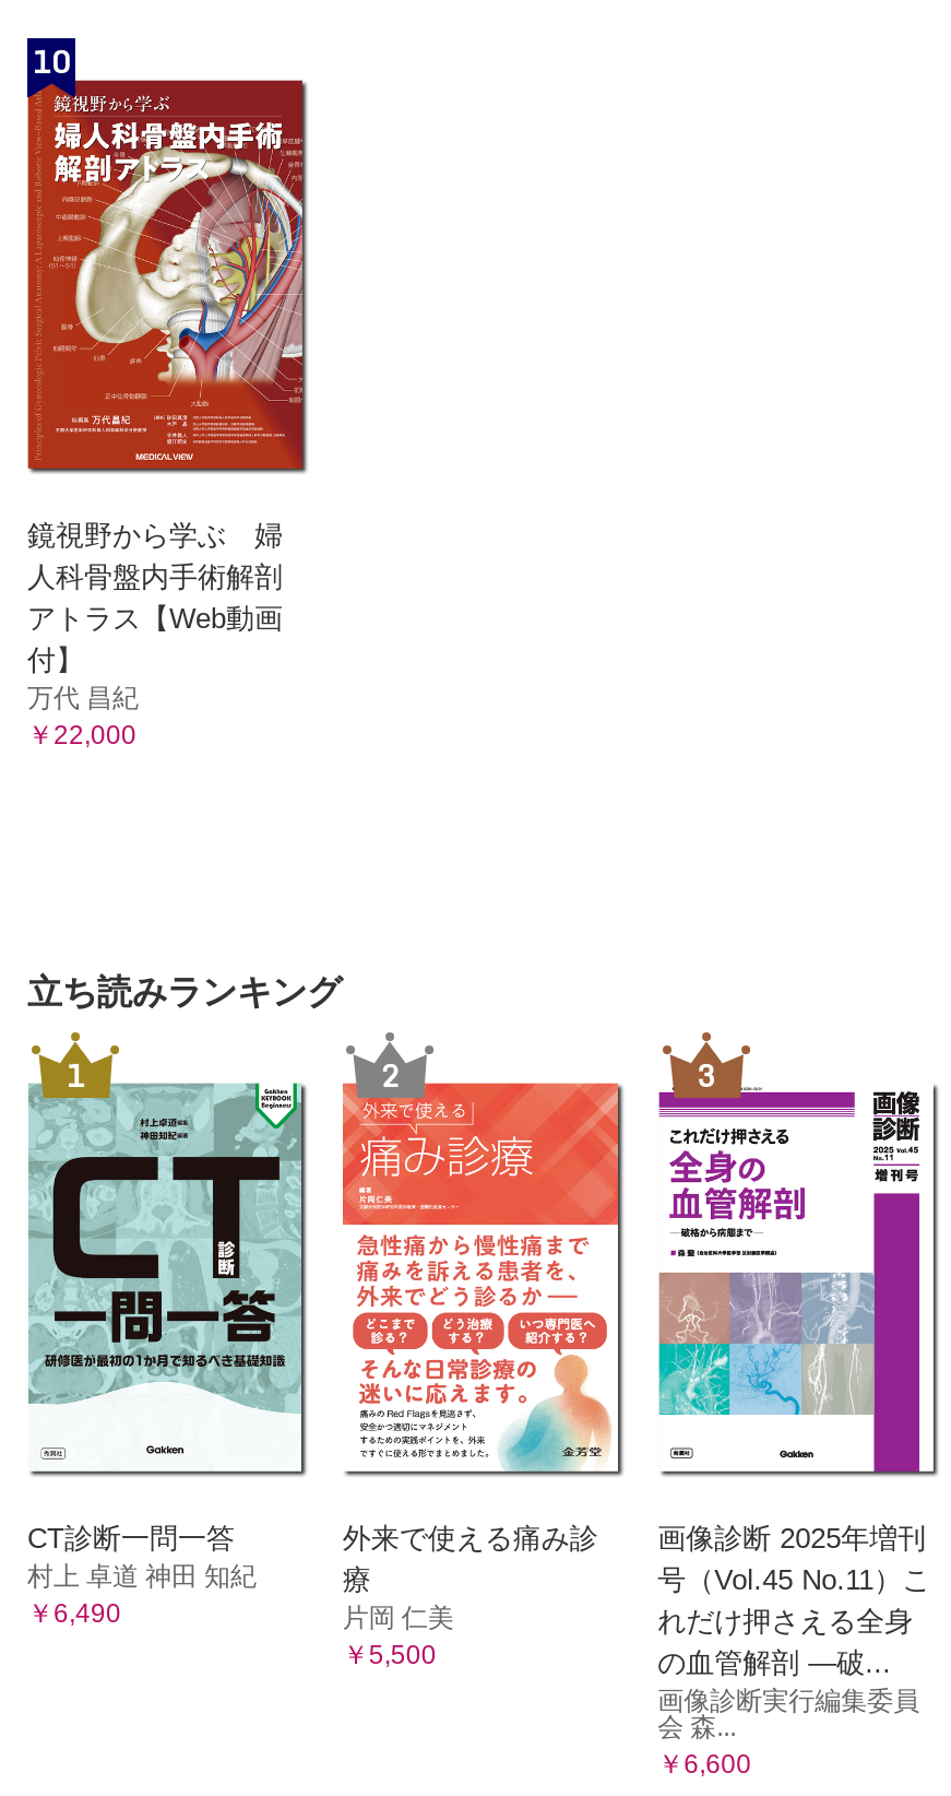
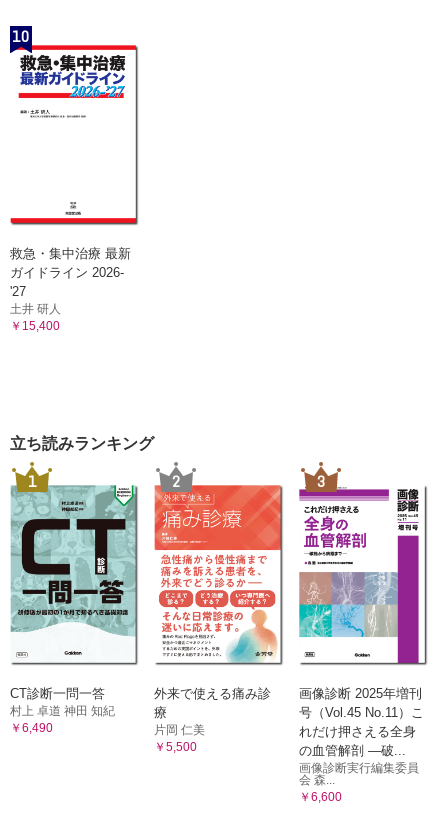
- [image]
- 鏡視野から学ぶ 婦
- 人科骨盤内手術解剖
- アトラス【Web動画
- 付】
- 万代 昌紀
- ￥22,000
+ [image]
+ 救急・集中治療 最新
+ ガイドライン 2026-
+ '27
+ 土井 研人
+ ￥15,400
